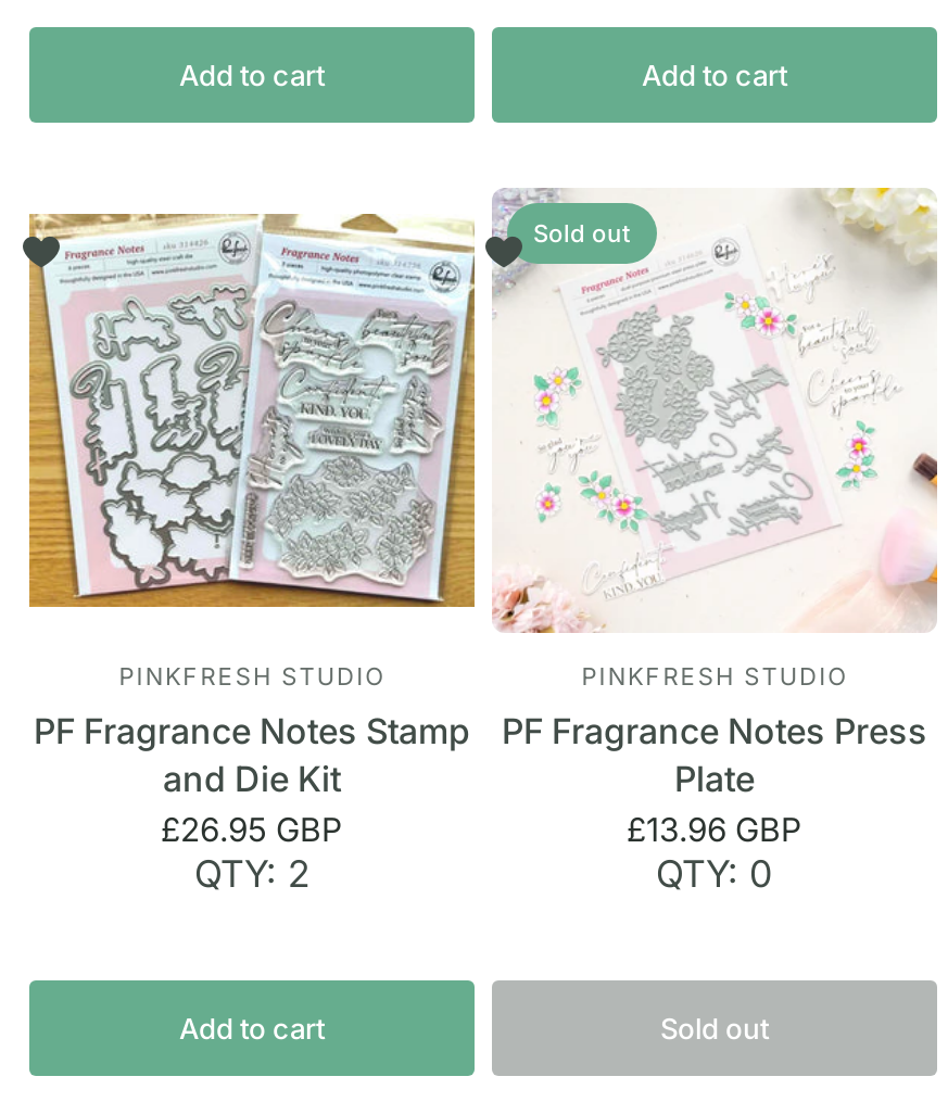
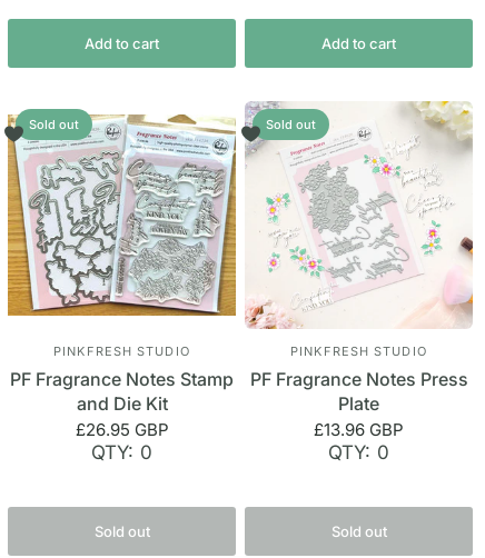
+ Sold out

- QTY: 2
+ QTY: 0

- Add to cart
+ Sold out
